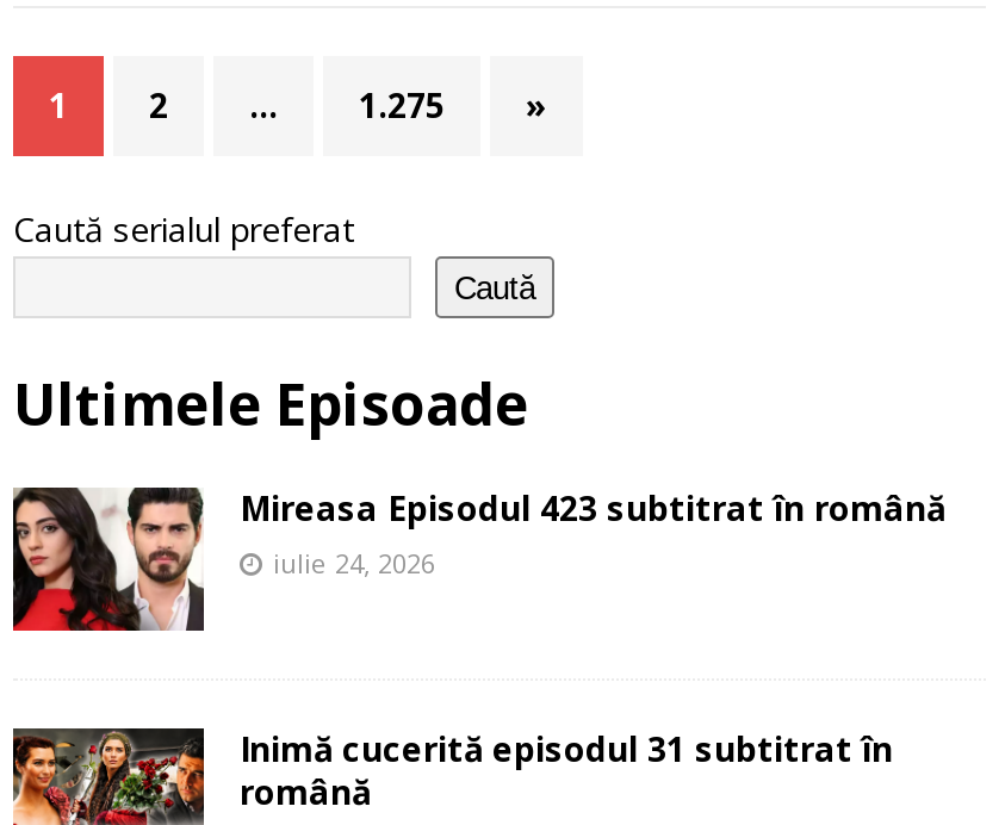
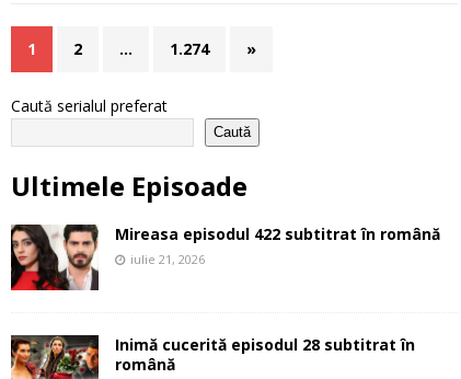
- 1.275
+ 1.274

- Mireasa Episodul 423 subtitrat în română
+ Mireasa episodul 422 subtitrat în română

- iulie 24, 2026
+ iulie 21, 2026

- Inimă cucerită episodul 31 subtitrat în
+ Inimă cucerită episodul 28 subtitrat în
